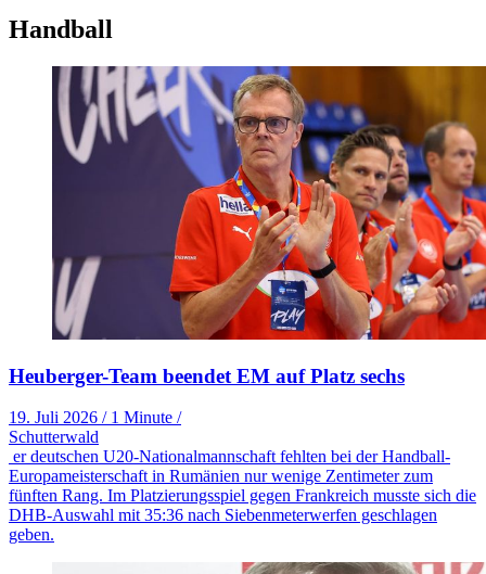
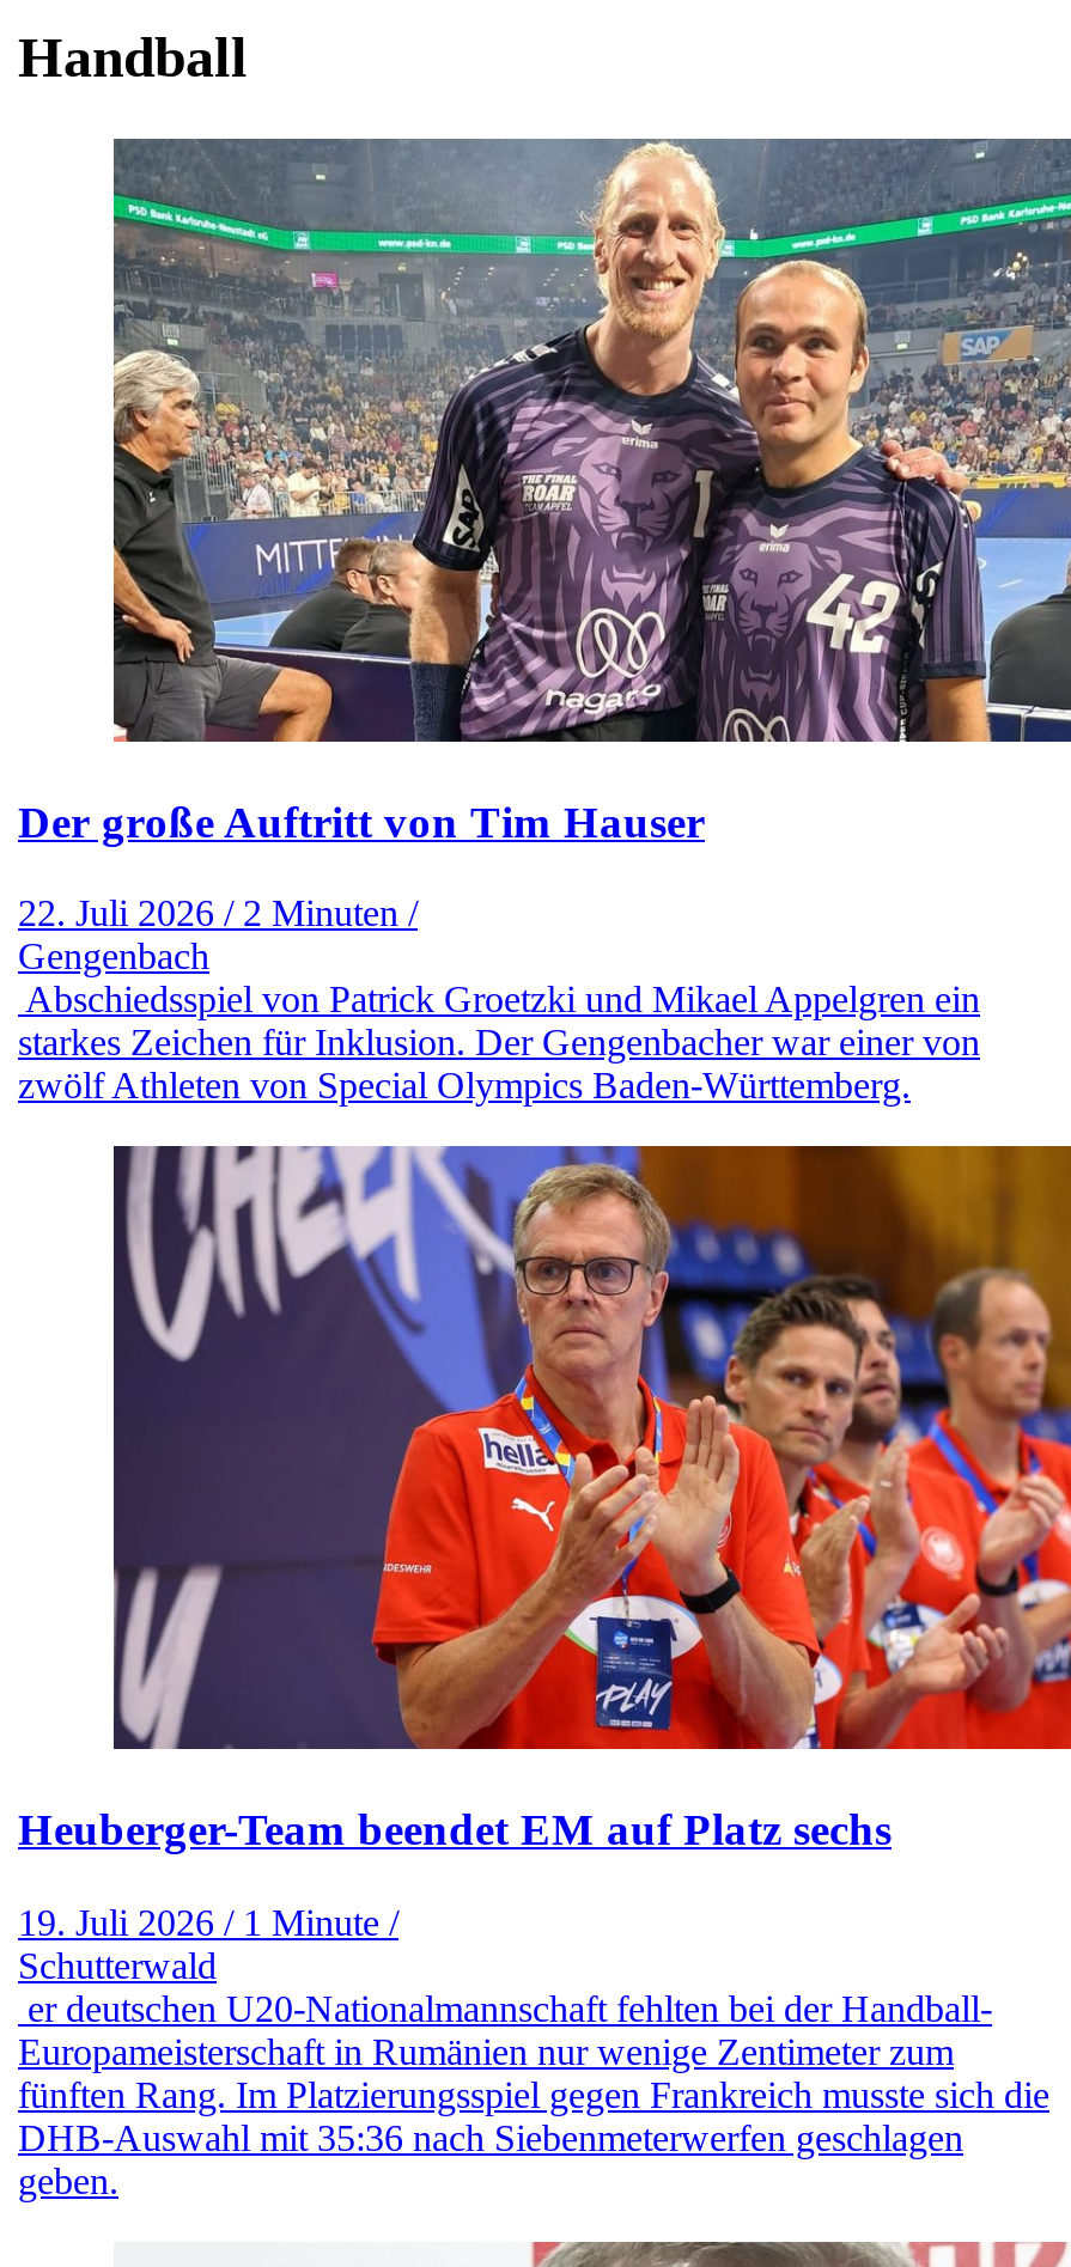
+ [image]
+ Der große Auftritt von Tim Hauser
+ 22. Juli 2026 / 2 Minuten /
+ Gengenbach
+ Abschiedsspiel von Patrick Groetzki und Mikael Appelgren ein
+ starkes Zeichen für Inklusion. Der Gengenbacher war einer von
+ zwölf Athleten von Special Olympics Baden-Württemberg.
